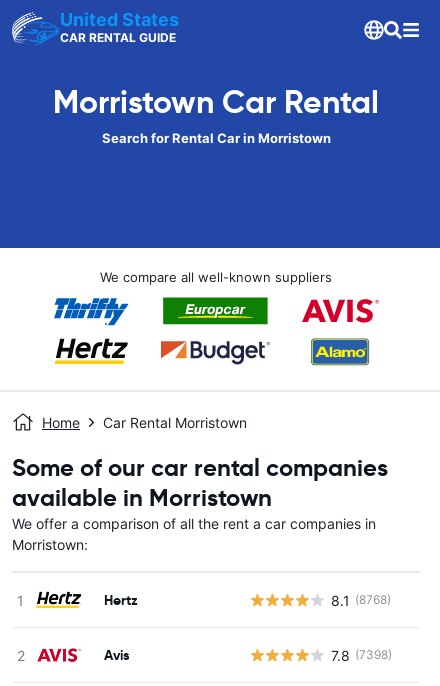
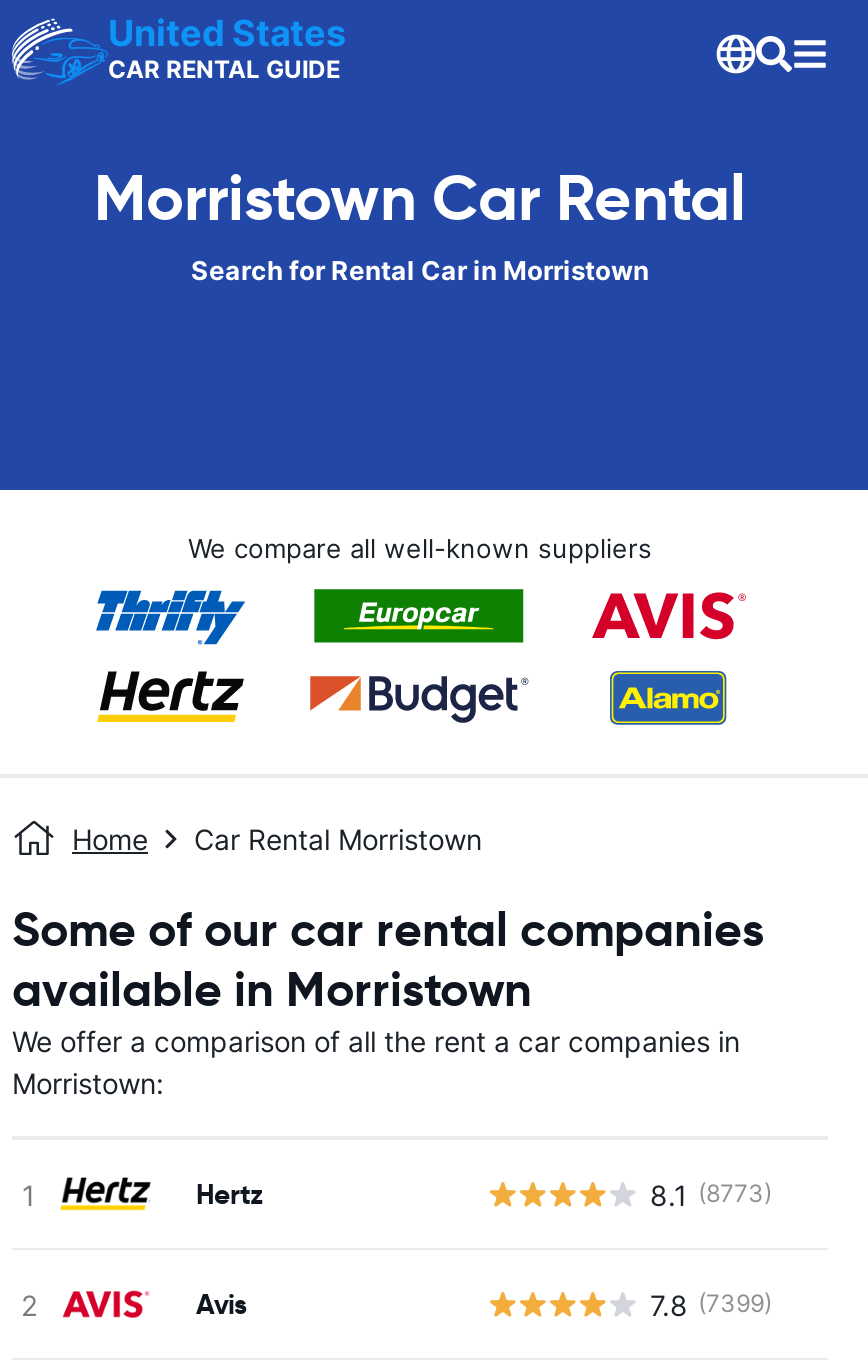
- 8.1 (8768)
+ 8.1 (8773)

- 7.8 (7398)
+ 7.8 (7399)
